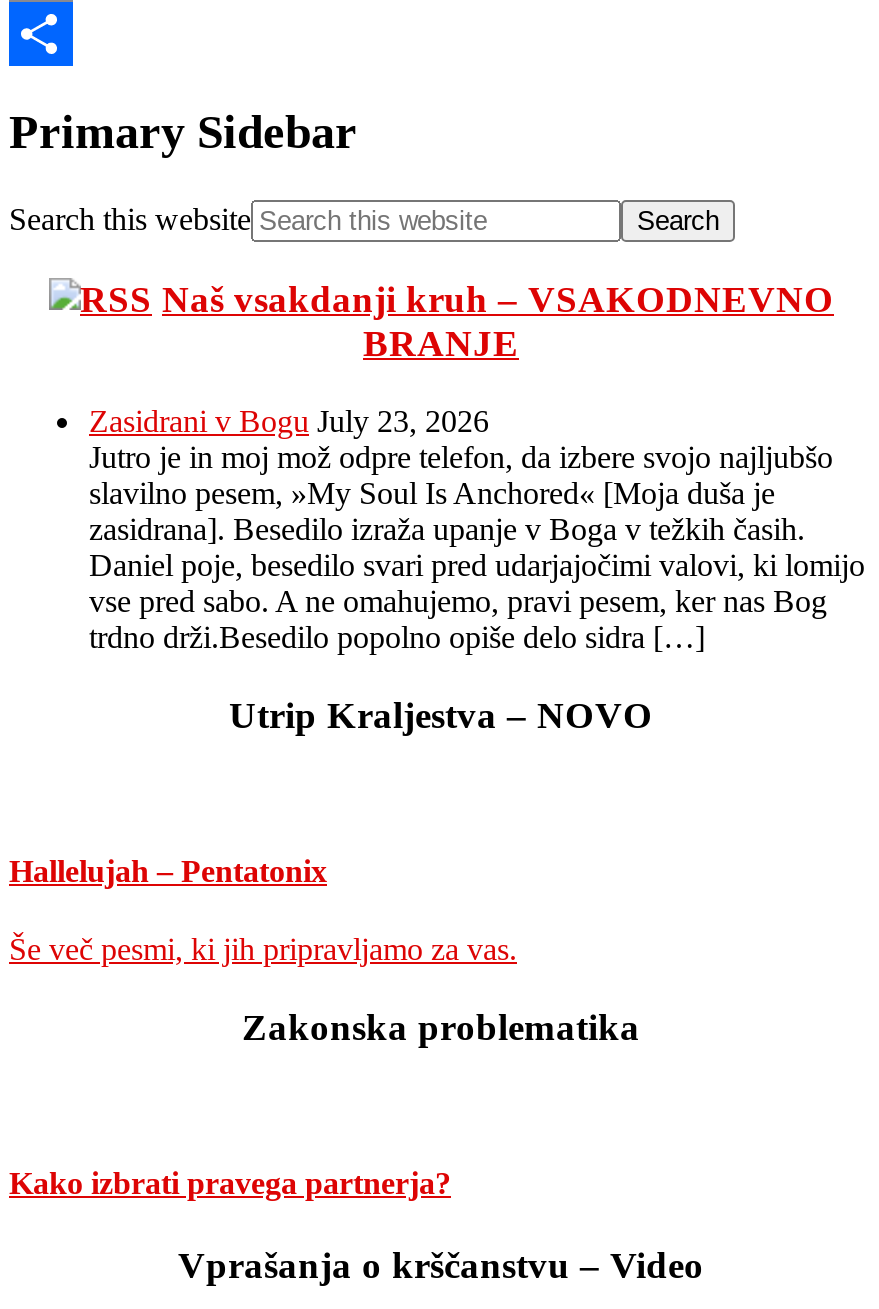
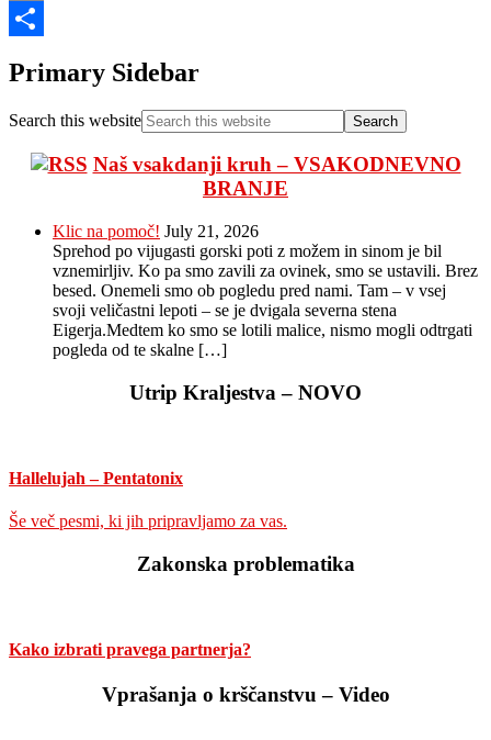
- Zasidrani v Bogu July 23, 2026
- Jutro je in moj mož odpre telefon, da izbere svojo najljubšo
- slavilno pesem, »My Soul Is Anchored« [Moja duša je
- zasidrana]. Besedilo izraža upanje v Boga v težkih časih.
- Daniel poje, besedilo svari pred udarjajočimi valovi, ki lomijo
- vse pred sabo. A ne omahujemo, pravi pesem, ker nas Bog
- trdno drži.Besedilo popolno opiše delo sidra […]
+ Klic na pomoč! July 21, 2026
+ Sprehod po vijugasti gorski poti z možem in sinom je bil
+ vznemirljiv. Ko pa smo zavili za ovinek, smo se ustavili. Brez
+ besed. Onemeli smo ob pogledu pred nami. Tam – v vsej
+ svoji veličastni lepoti – se je dvigala severna stena
+ Eigerja.Medtem ko smo se lotili malice, nismo mogli odtrgati
+ pogleda od te skalne […]
